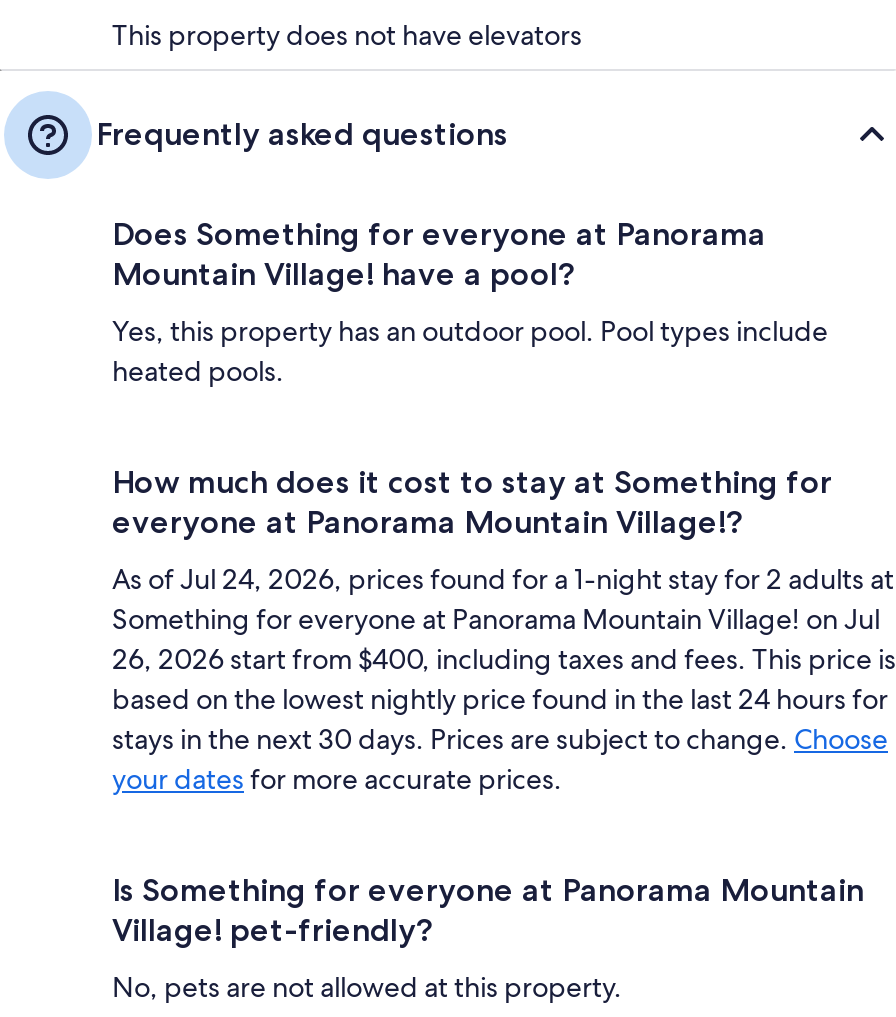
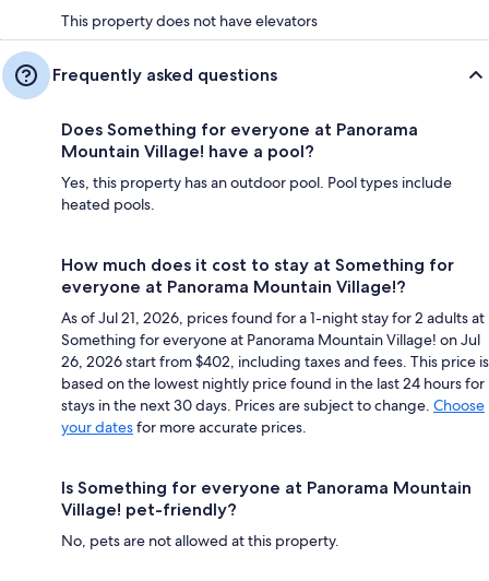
- As of Jul 24, 2026, prices found for a 1-night stay for 2 adults at
+ As of Jul 21, 2026, prices found for a 1-night stay for 2 adults at

- 26, 2026 start from $400, including taxes and fees. This price is
+ 26, 2026 start from $402, including taxes and fees. This price is
